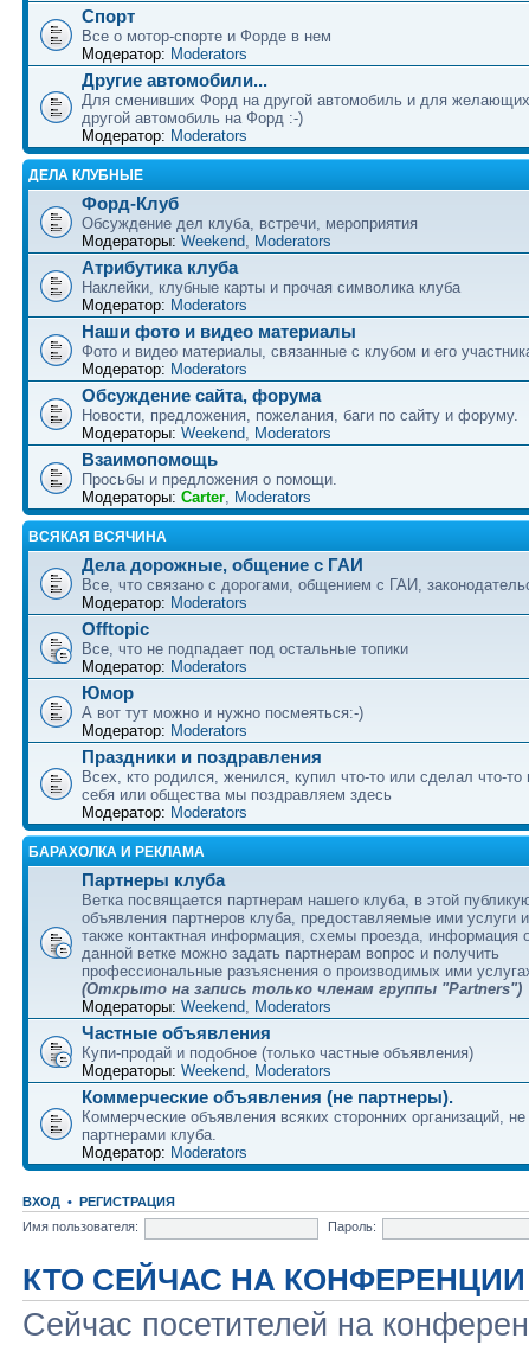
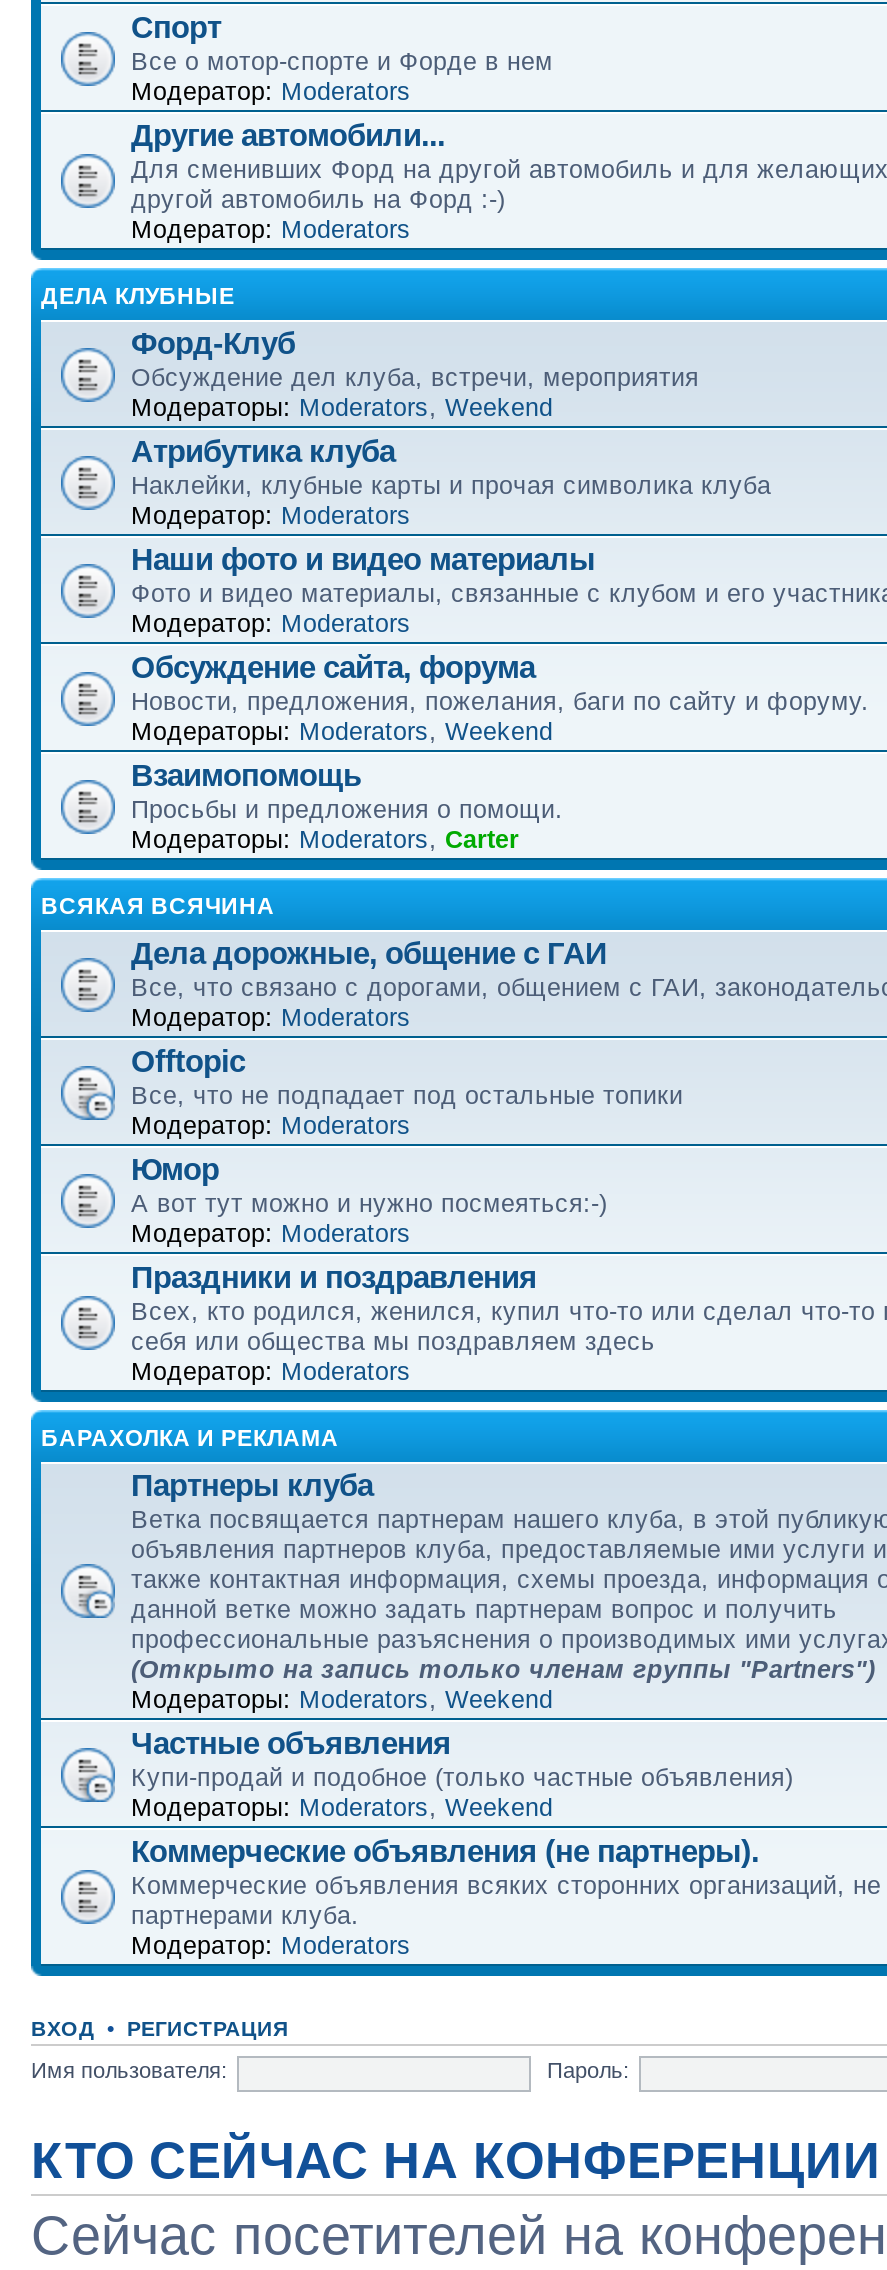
- Модераторы: Weekend, Moderators
+ Модераторы: Moderators, Weekend

- Модераторы: Weekend, Moderators
+ Модераторы: Moderators, Weekend

- Модераторы: Carter, Moderators
+ Модераторы: Moderators, Carter

- Модераторы: Weekend, Moderators
+ Модераторы: Moderators, Weekend

- Модераторы: Weekend, Moderators
+ Модераторы: Moderators, Weekend
